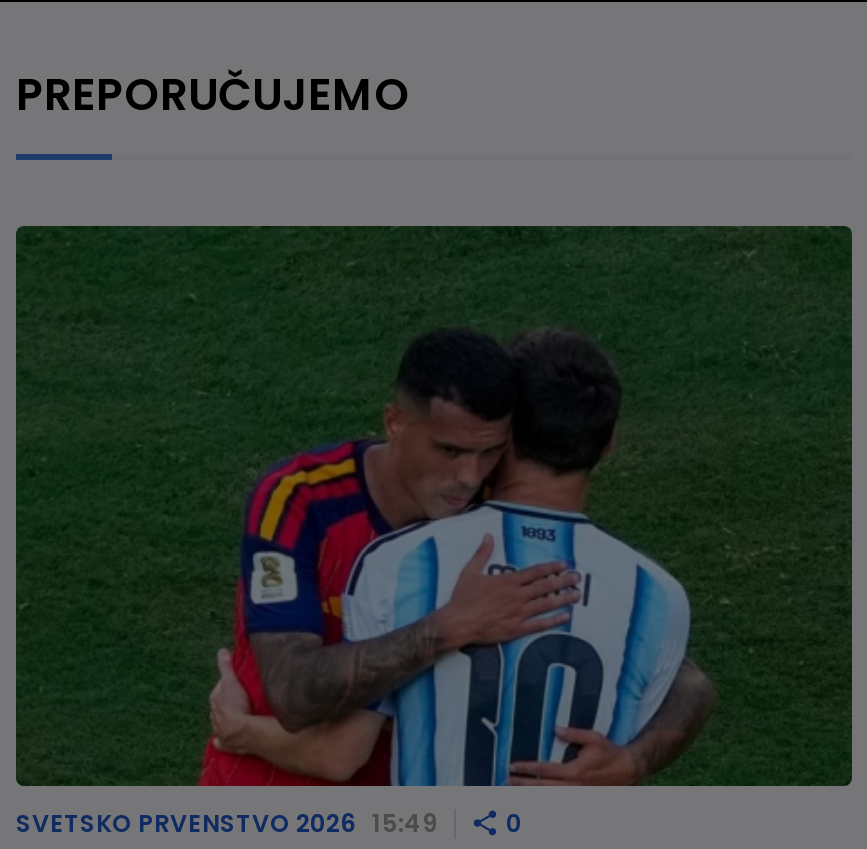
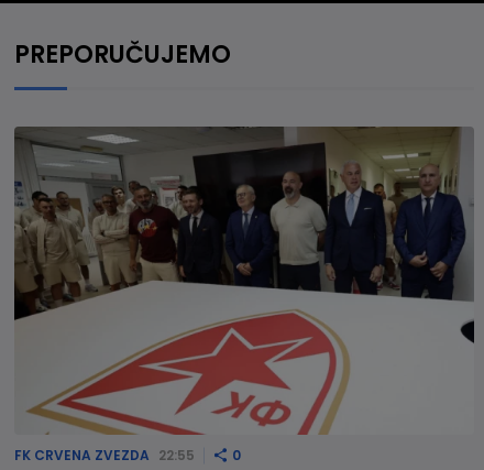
- [image]
- SVETSKO PRVENSTVO 2026 15:49
+ [image]
+ FK CRVENA ZVEZDA 22:55
